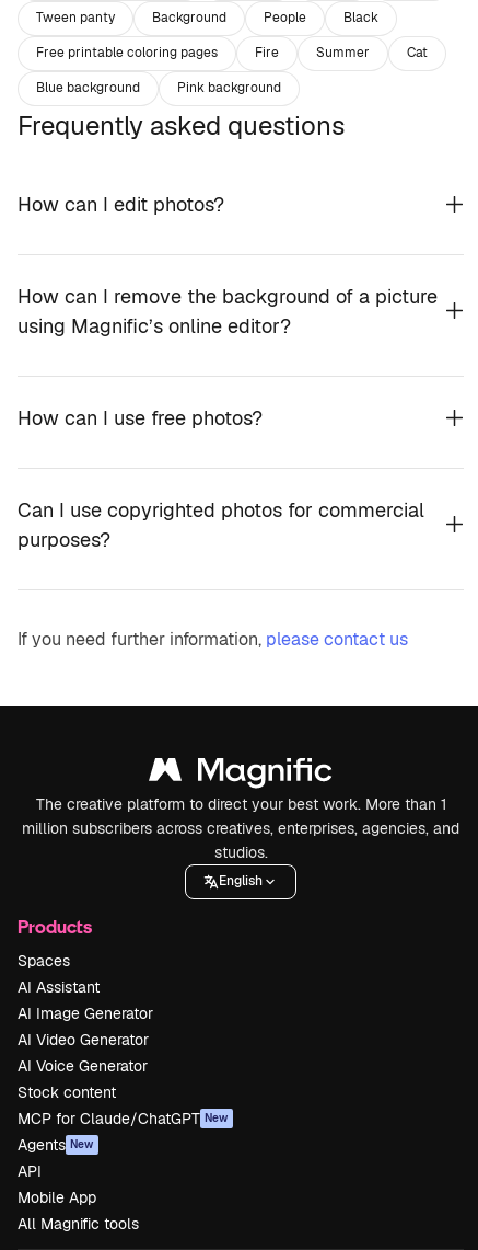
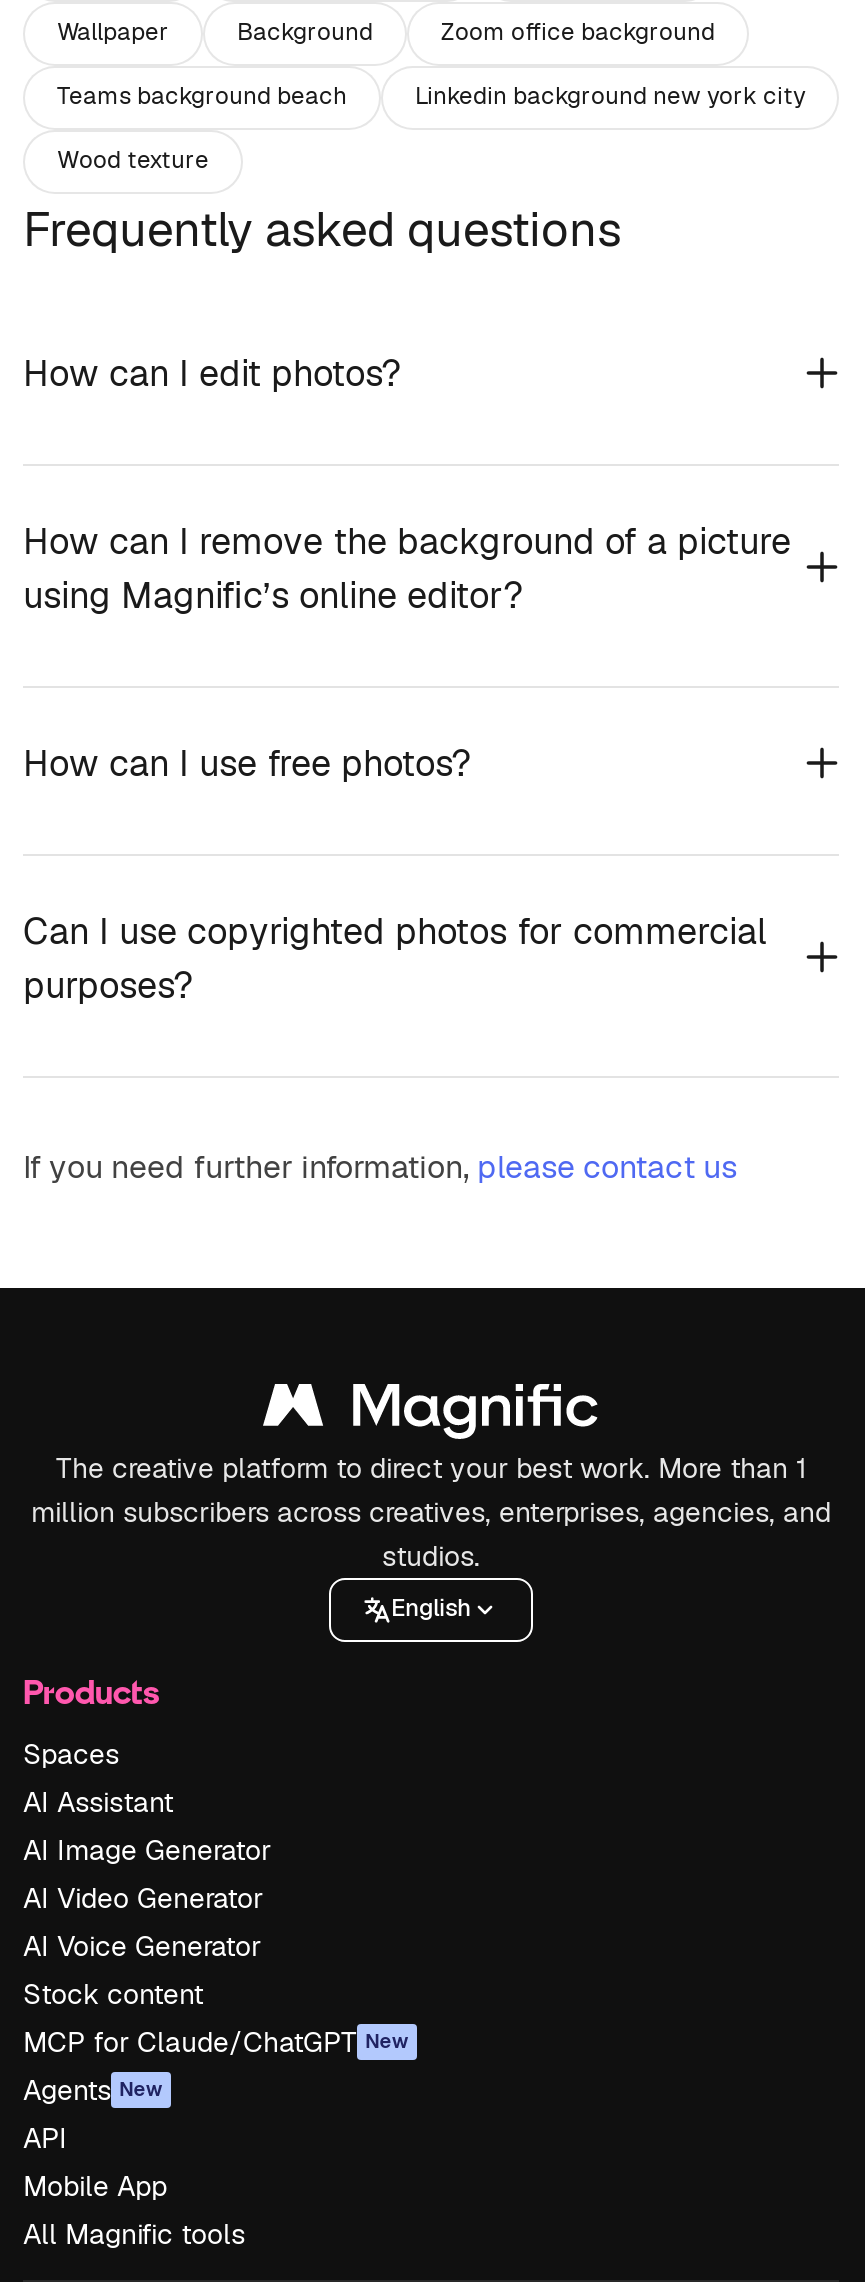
- Tween panty
+ Wallpaper

- People
- Black
+ Zoom office background

- Free printable coloring pages
- Fire
- Summer
- Cat
+ Teams background beach
+ Linkedin background new york city

- Blue background
- Pink background
+ Wood texture
